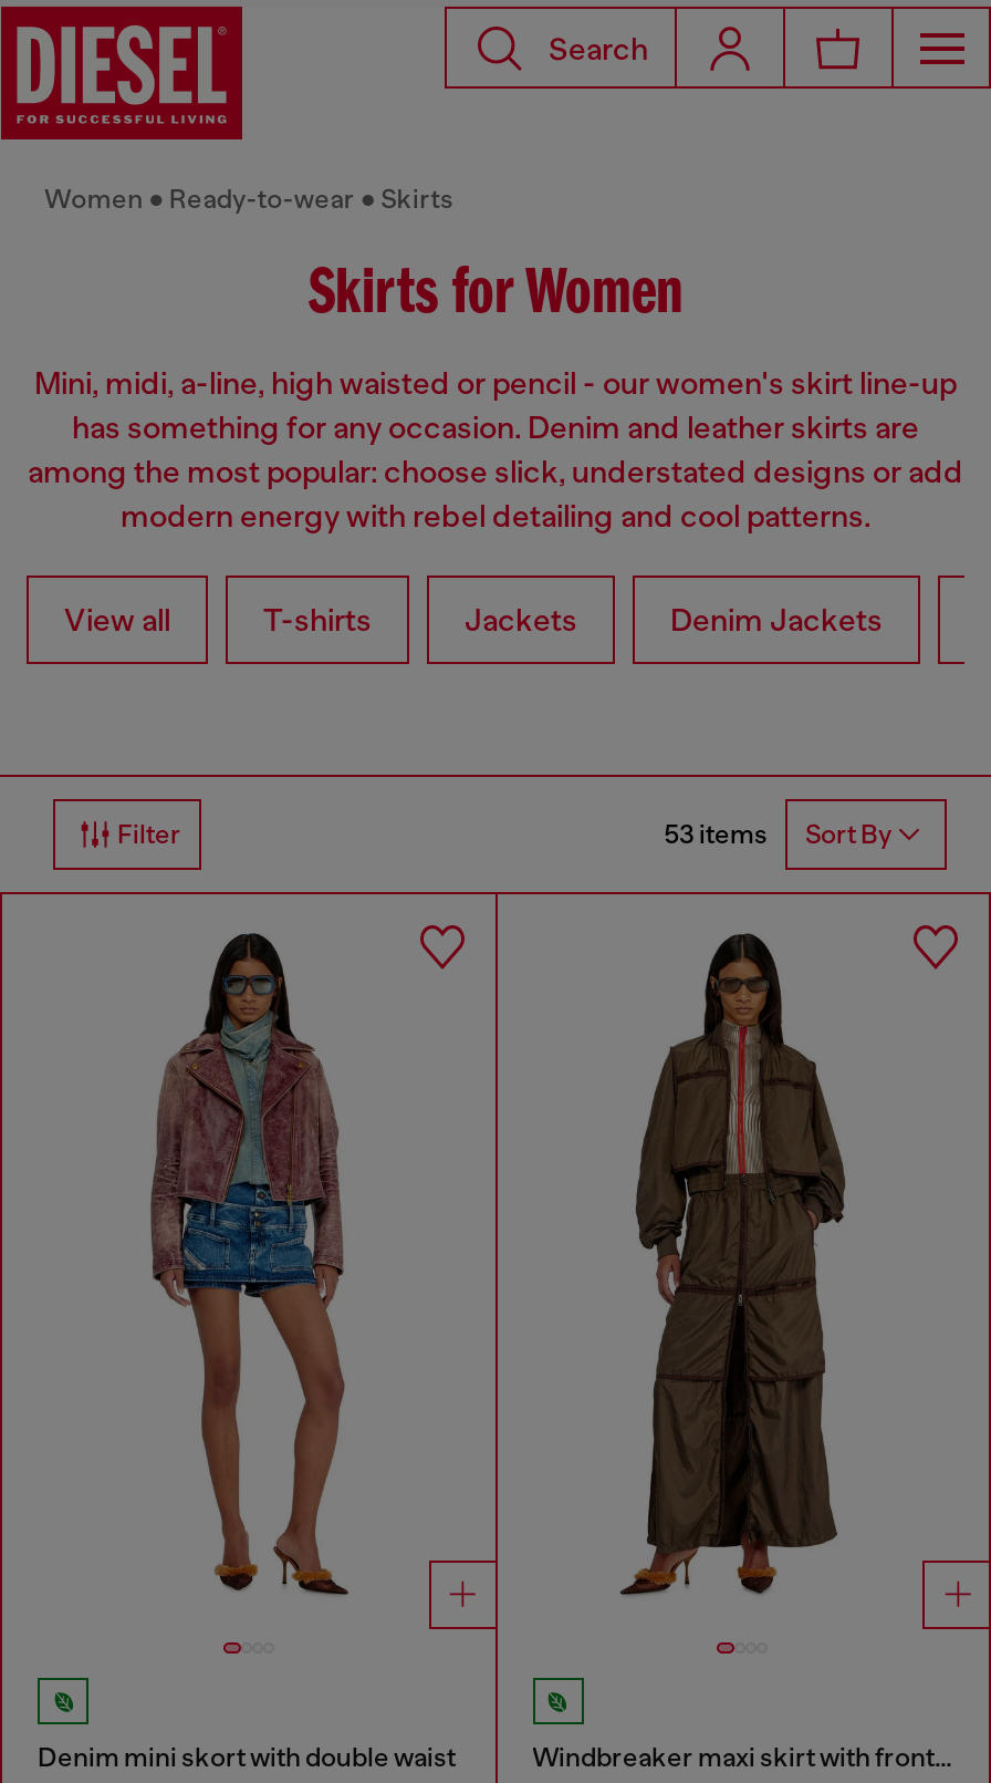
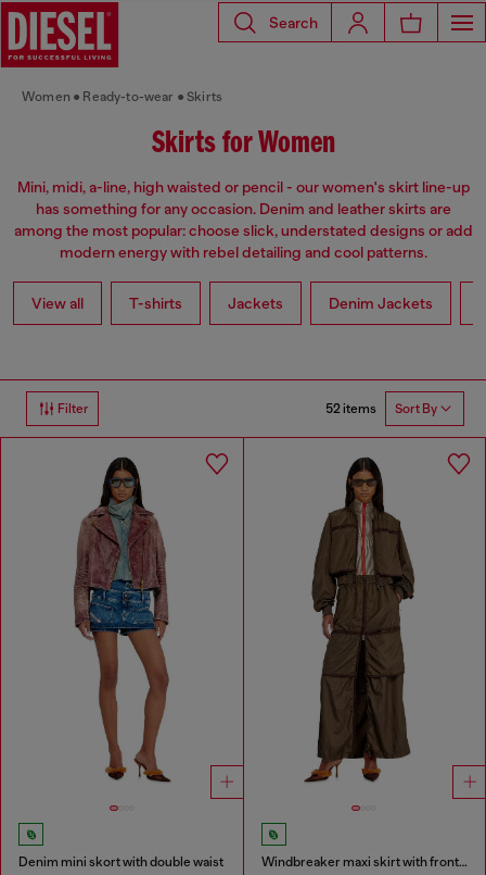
- 53 items Sort By
+ 52 items Sort By
